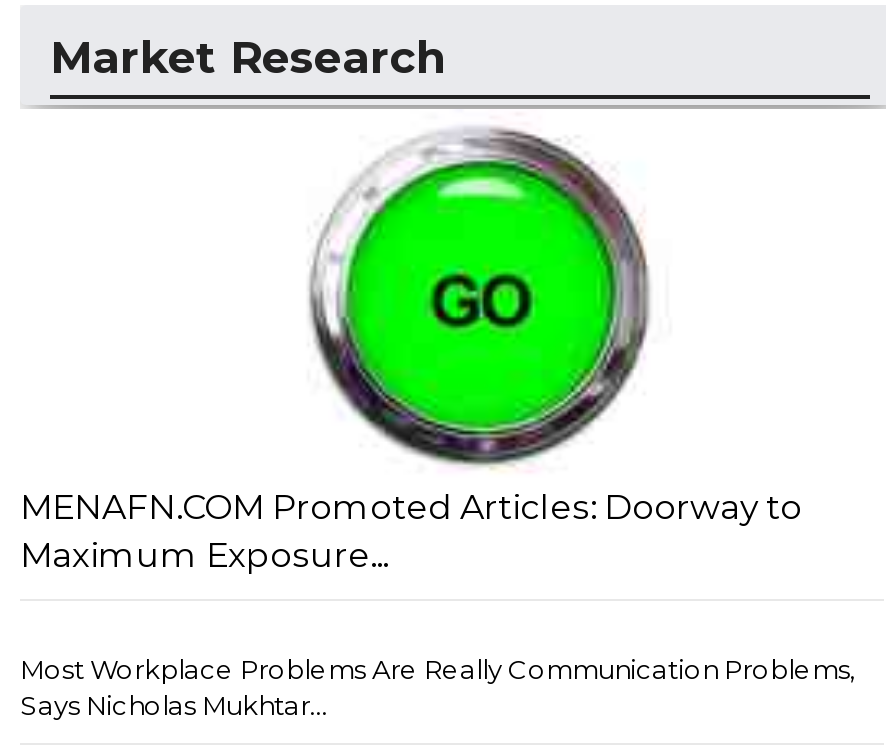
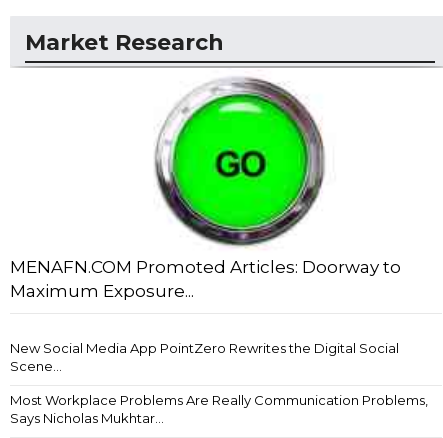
+ New Social Media App PointZero Rewrites the Digital Social
+ Scene...
